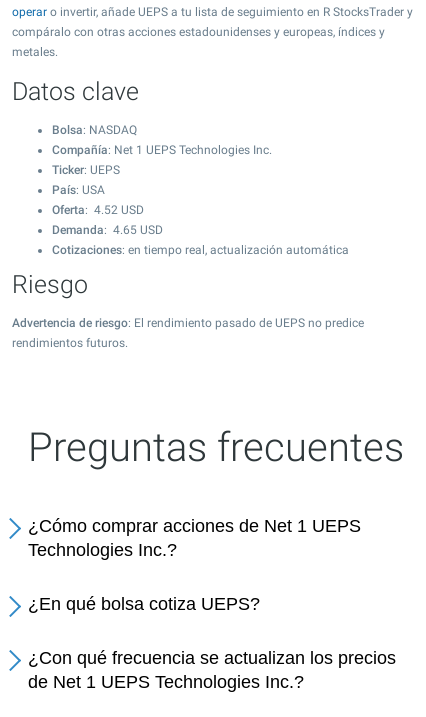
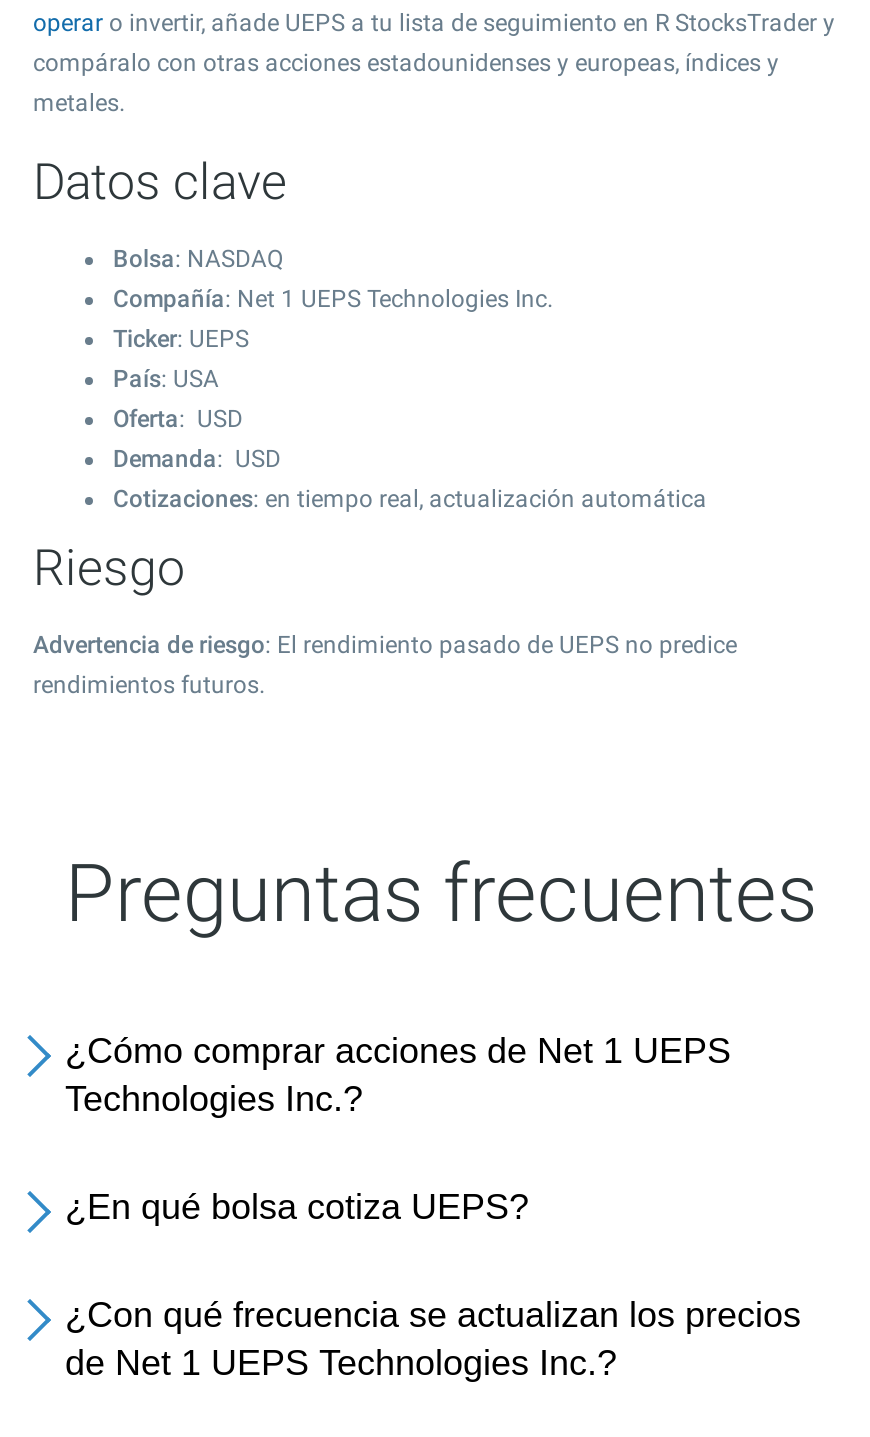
- Oferta: 4.52 USD
- Demanda: 4.65 USD
+ Oferta: USD
+ Demanda: USD
